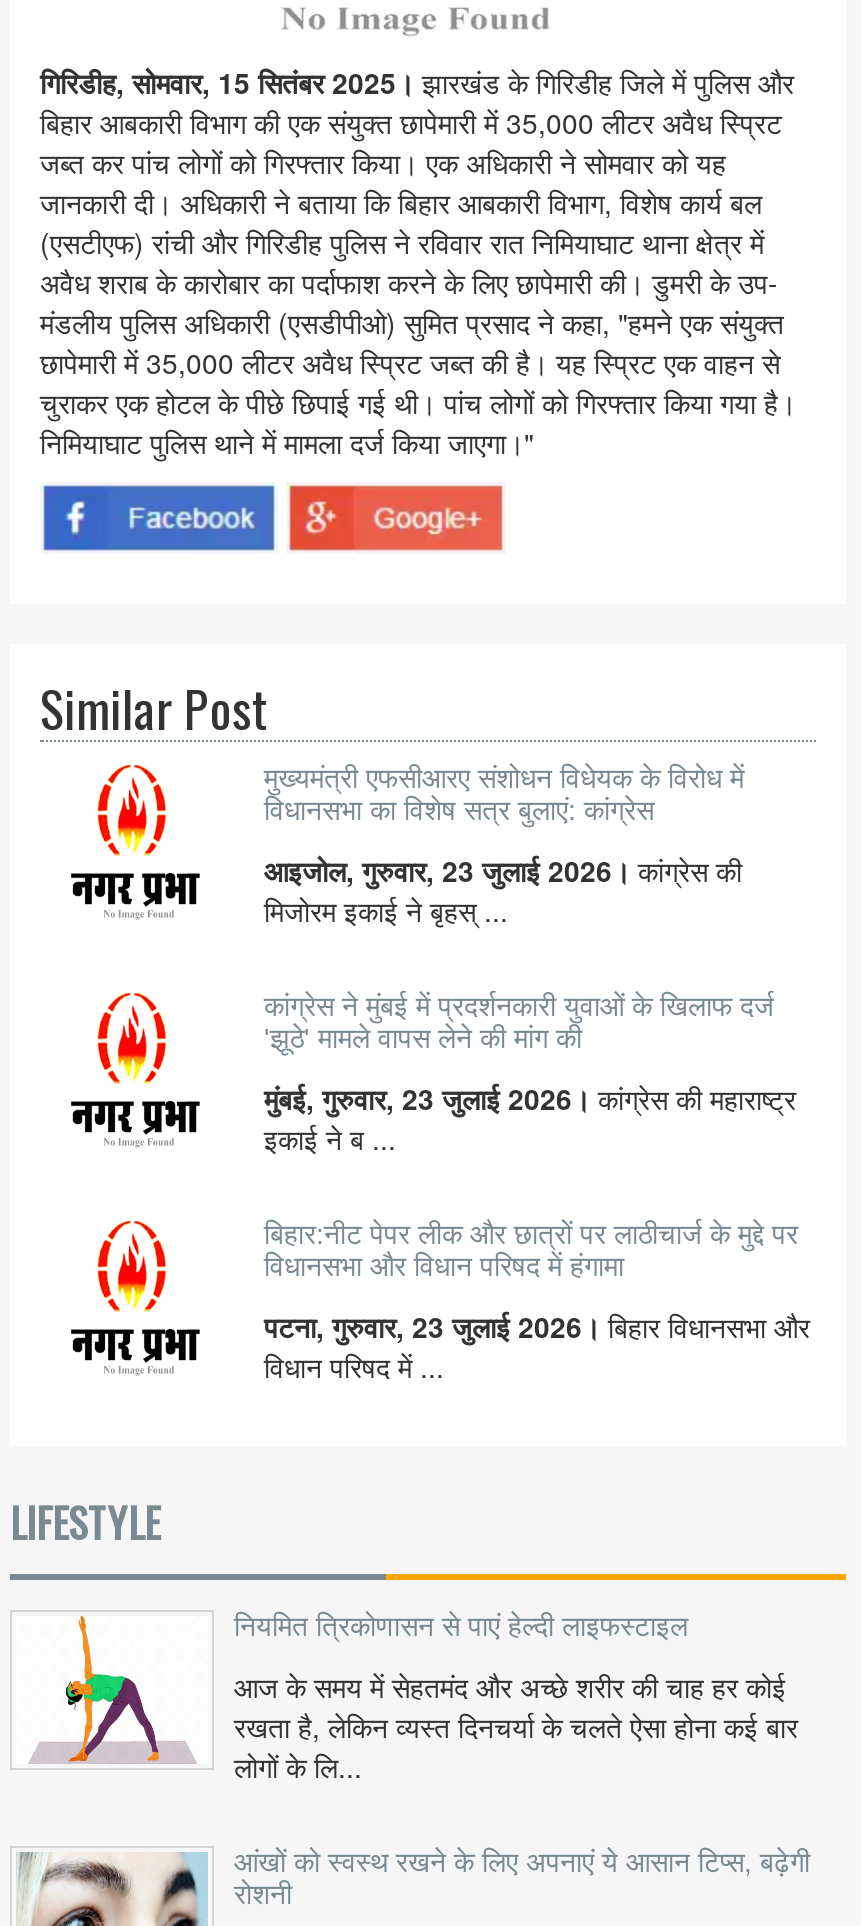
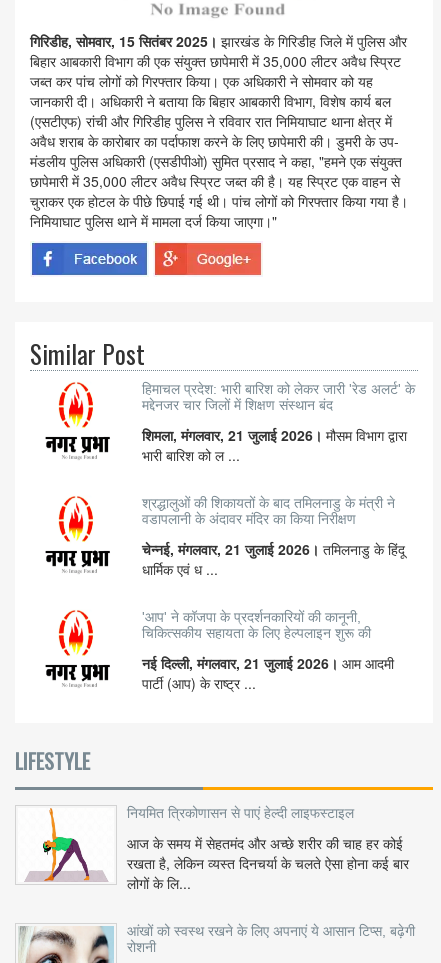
- मुख्यमंत्री एफसीआरए संशोधन विधेयक के विरोध में
- विधानसभा का विशेष सत्र बुलाएं: कांग्रेस
+ हिमाचल प्रदेश: भारी बारिश को लेकर जारी 'रेड अलर्ट' के
+ मद्देनजर चार जिलों में शिक्षण संस्थान बंद

- आइजोल, गुरुवार, 23 जुलाई 2026। कांग्रेस की
- मिजोरम इकाई ने बृहस् ...
+ शिमला, मंगलवार, 21 जुलाई 2026। मौसम विभाग द्वारा
+ भारी बारिश को ल ...

- कांग्रेस ने मुंबई में प्रदर्शनकारी युवाओं के खिलाफ दर्ज
- 'झूठे' मामले वापस लेने की मांग की
+ श्रद्धालुओं की शिकायतों के बाद तमिलनाडु के मंत्री ने
+ वडापलानी के अंदावर मंदिर का किया निरीक्षण

- मुंबई, गुरुवार, 23 जुलाई 2026। कांग्रेस की महाराष्ट्र
- इकाई ने ब ...
+ चेन्नई, मंगलवार, 21 जुलाई 2026। तमिलनाडु के हिंदू
+ धार्मिक एवं ध ...

- बिहार:नीट पेपर लीक और छात्रों पर लाठीचार्ज के मुद्दे पर
- विधानसभा और विधान परिषद में हंगामा
+ 'आप' ने कॉजपा के प्रदर्शनकारियों की कानूनी,
+ चिकित्सकीय सहायता के लिए हेल्पलाइन शुरू की

- पटना, गुरुवार, 23 जुलाई 2026। बिहार विधानसभा और
- विधान परिषद में ...
+ नई दिल्ली, मंगलवार, 21 जुलाई 2026। आम आदमी
+ पार्टी (आप) के राष्ट्र ...
